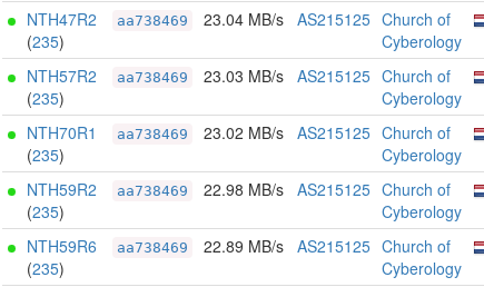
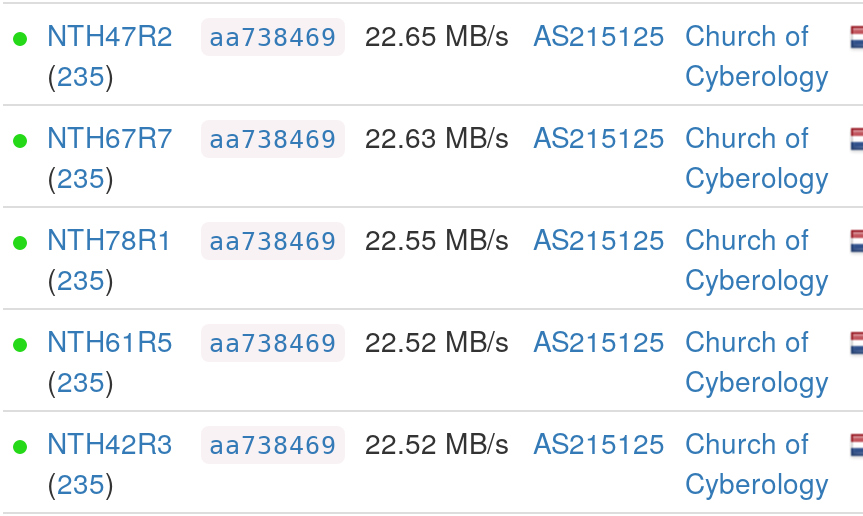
- 23.04 MB/s AS215125 Church of
+ 22.65 MB/s AS215125 Church of

- NTH57R2
+ NTH67R7

- 23.03 MB/s AS215125 Church of
+ 22.63 MB/s AS215125 Church of

- NTH70R1
+ NTH78R1

- 23.02 MB/s AS215125 Church of
+ 22.55 MB/s AS215125 Church of

- NTH59R2
+ NTH61R5

- 22.98 MB/s AS215125 Church of
+ 22.52 MB/s AS215125 Church of

- NTH59R6
+ NTH42R3

- 22.89 MB/s AS215125 Church of
+ 22.52 MB/s AS215125 Church of
